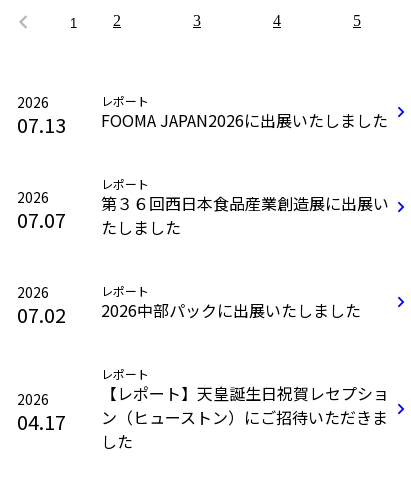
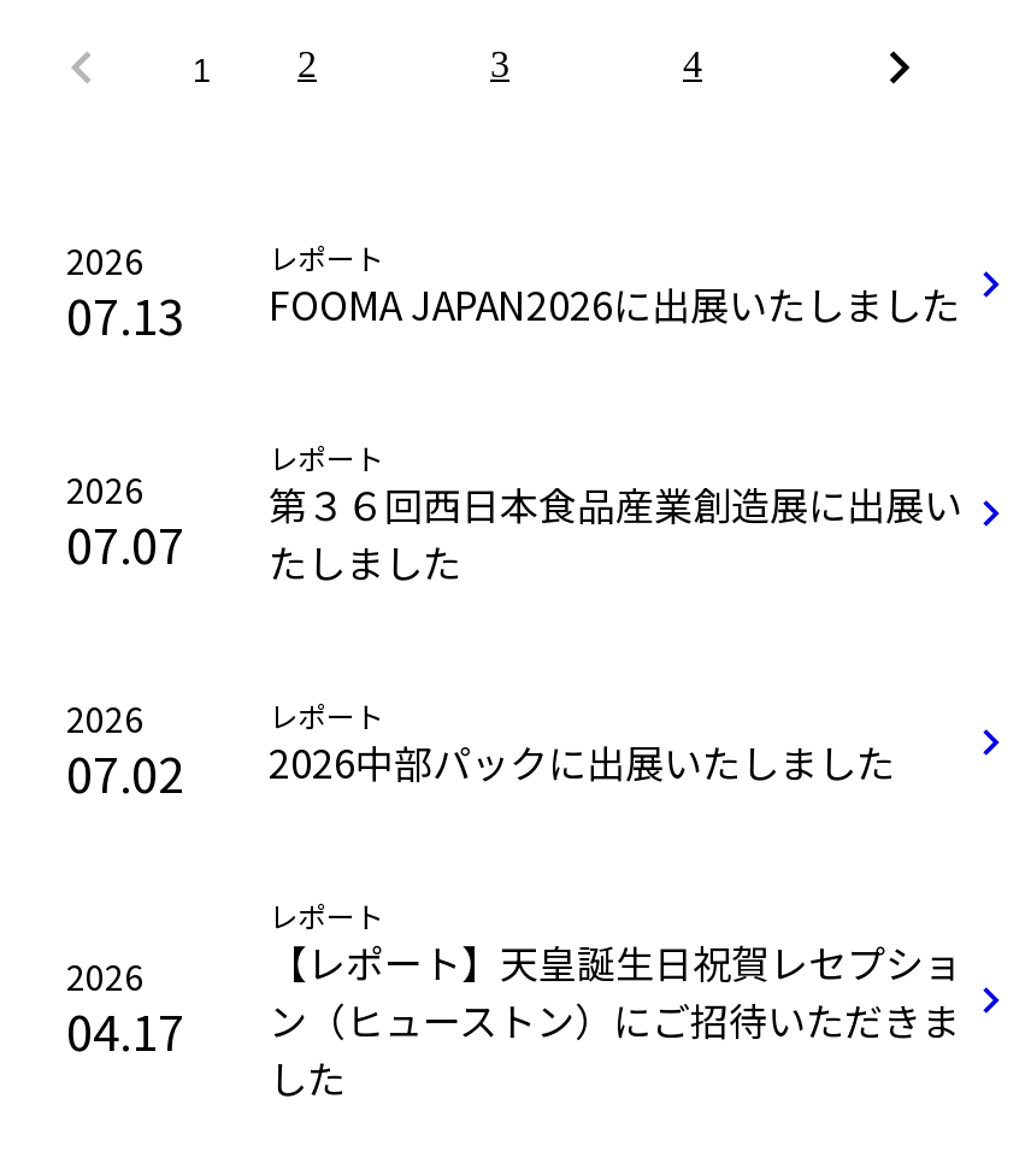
- 5
